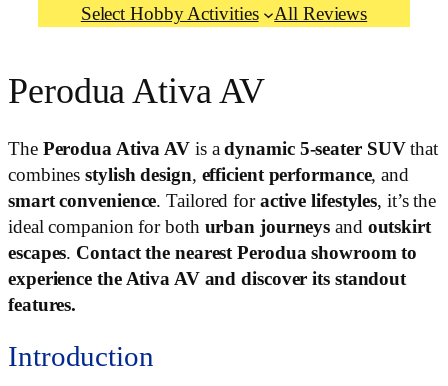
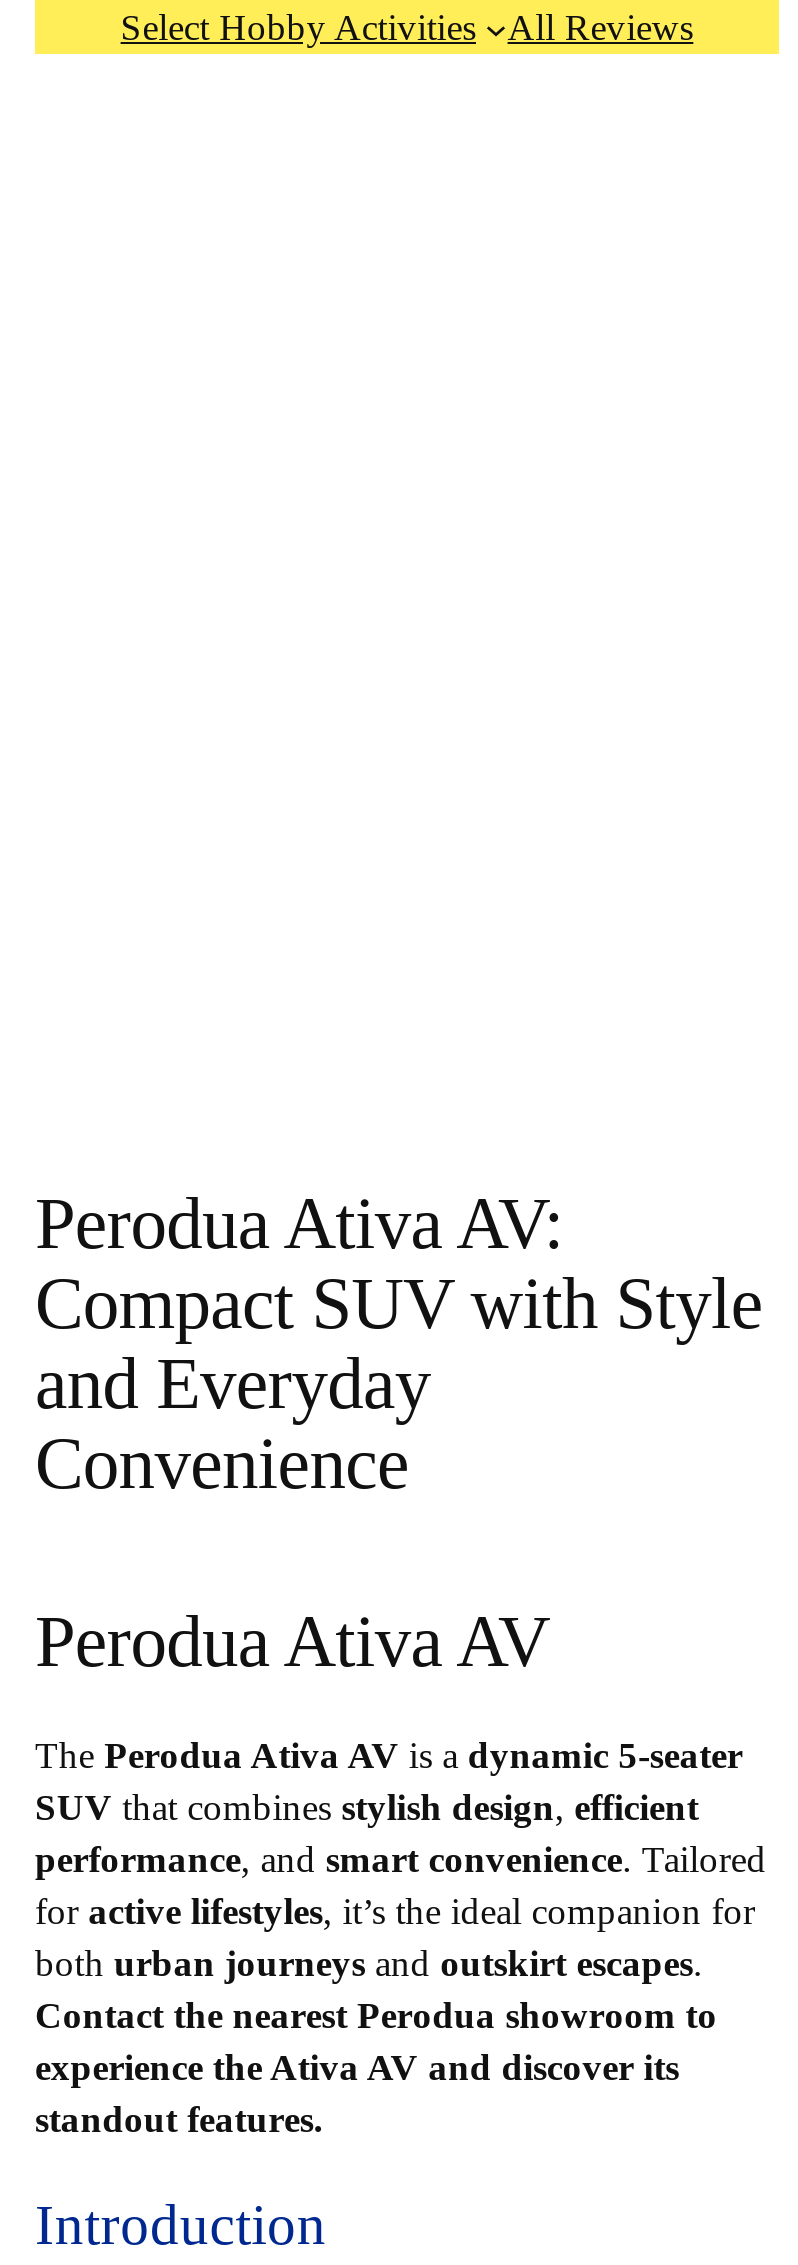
+ Perodua Ativa AV:
+ Compact SUV with Style
+ and Everyday
+ Convenience
